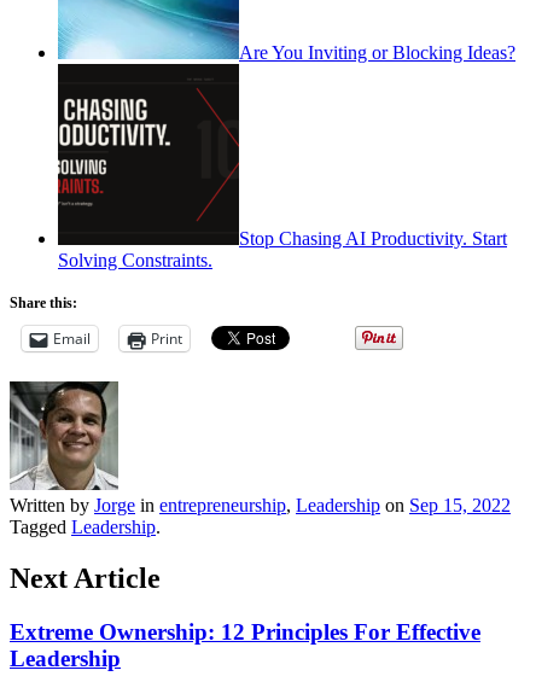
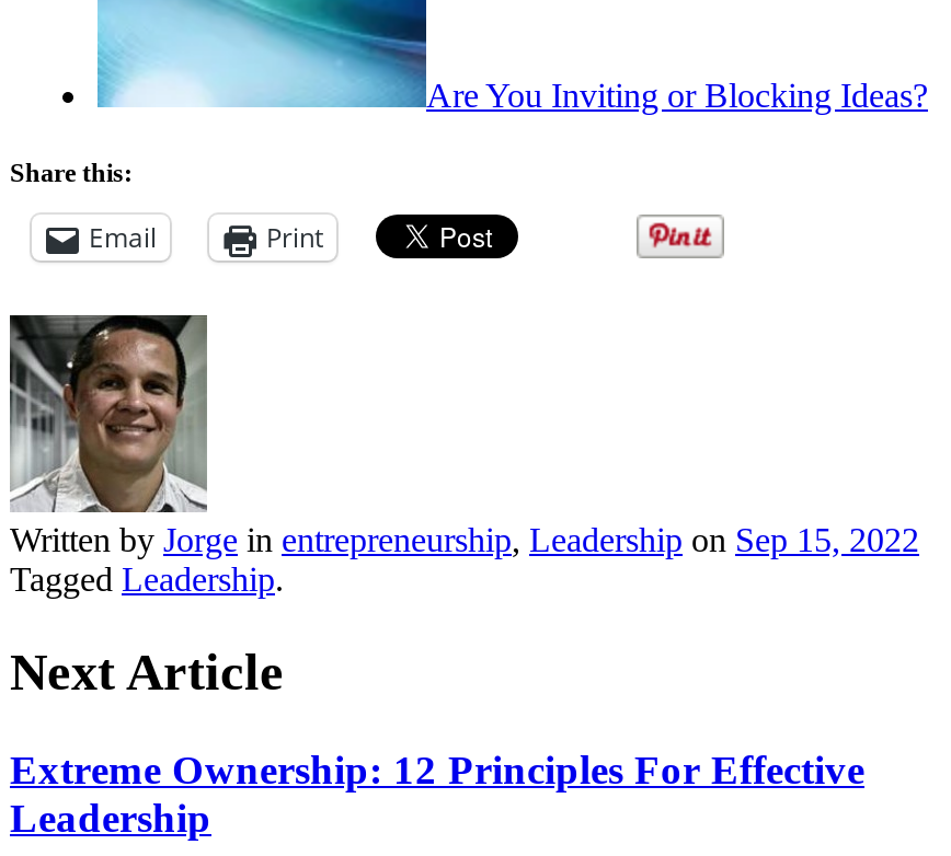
- [image]
- Stop Chasing AI Productivity. Start
- Solving Constraints.
